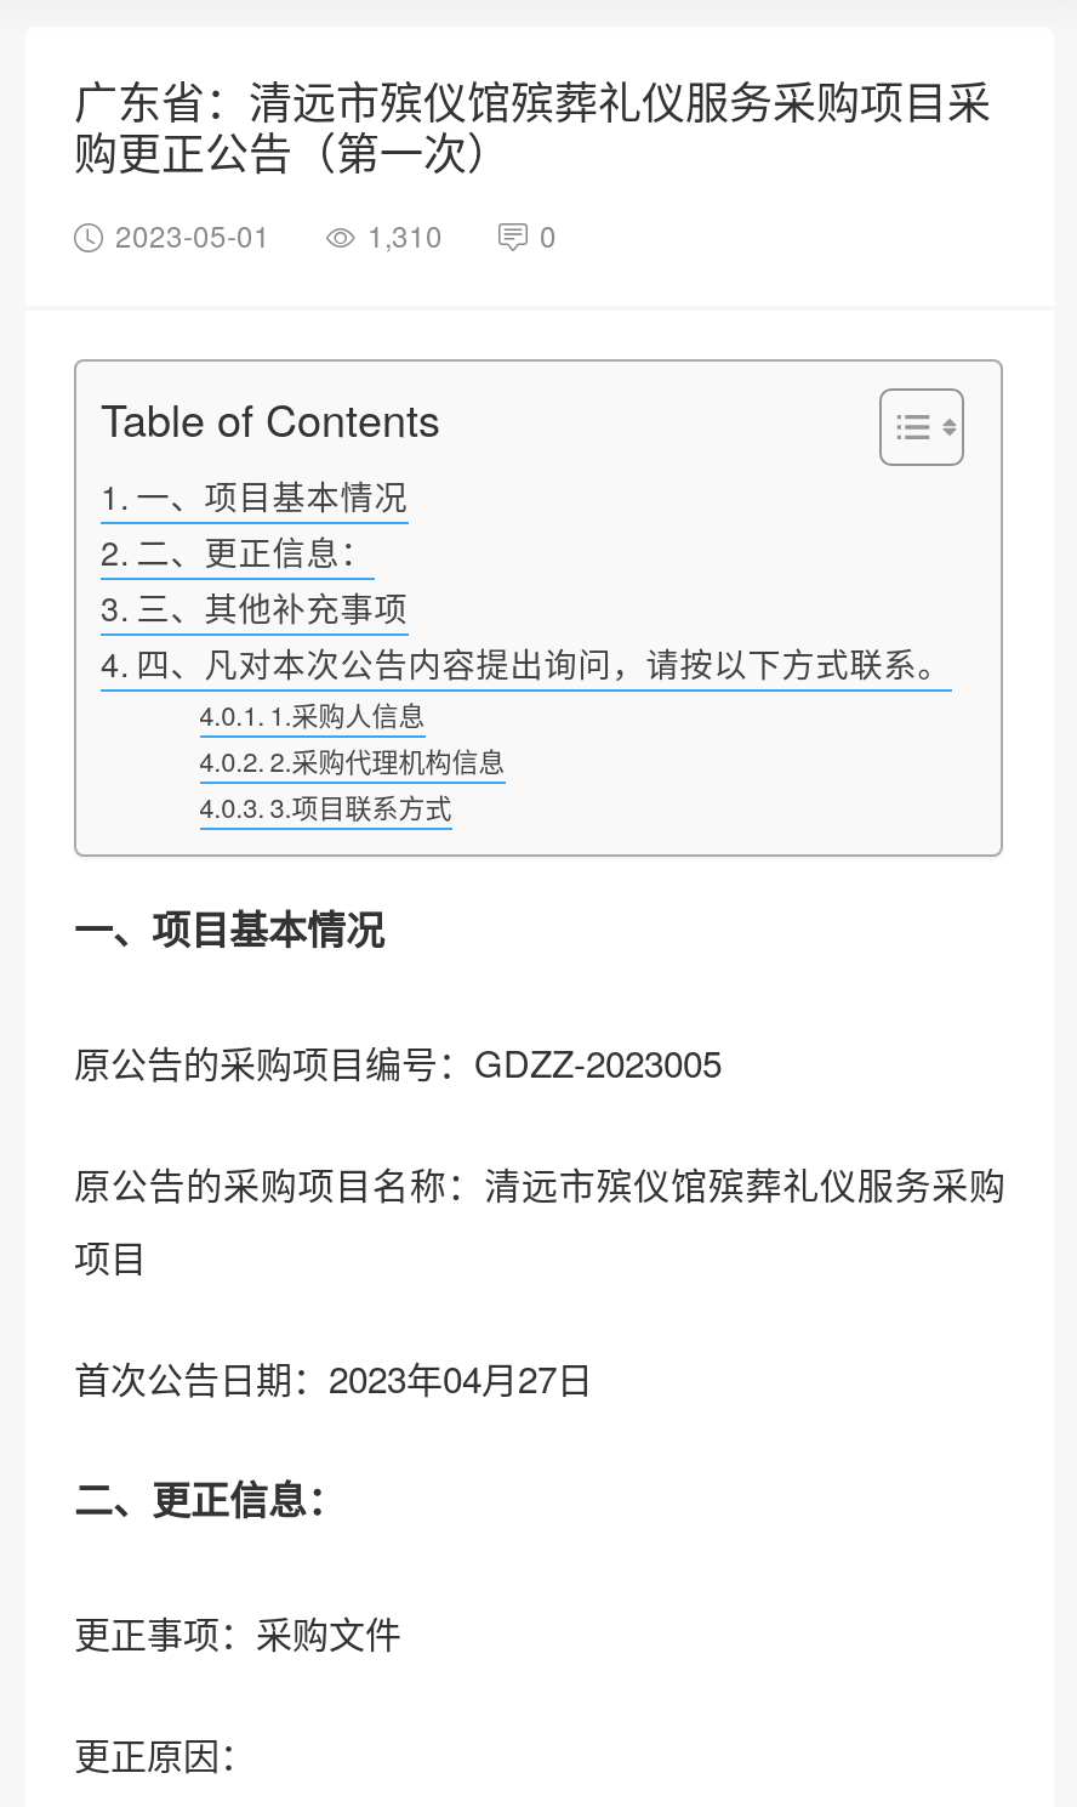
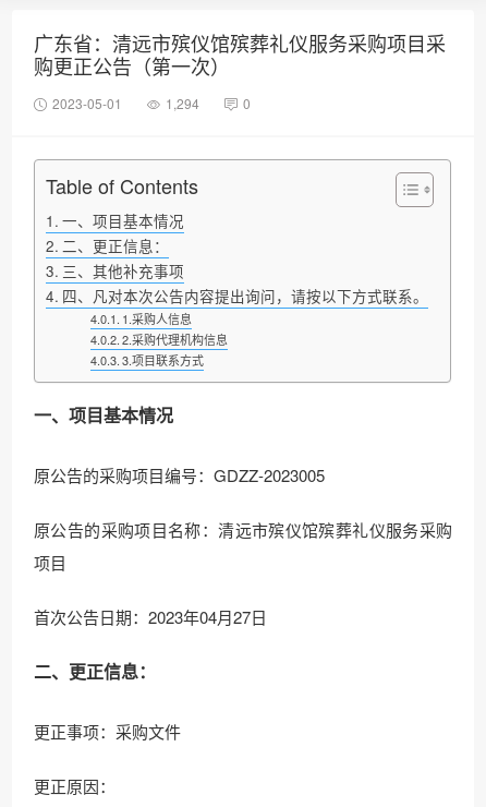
- 1,310
+ 1,294
